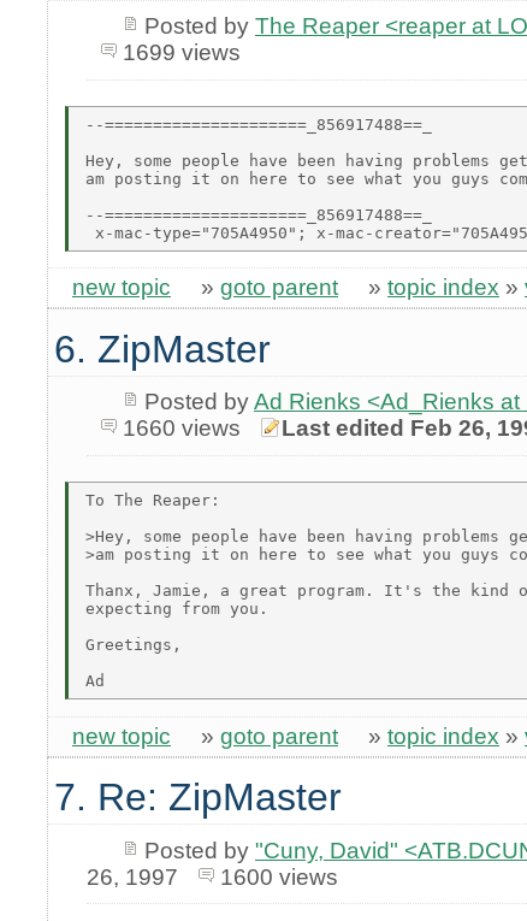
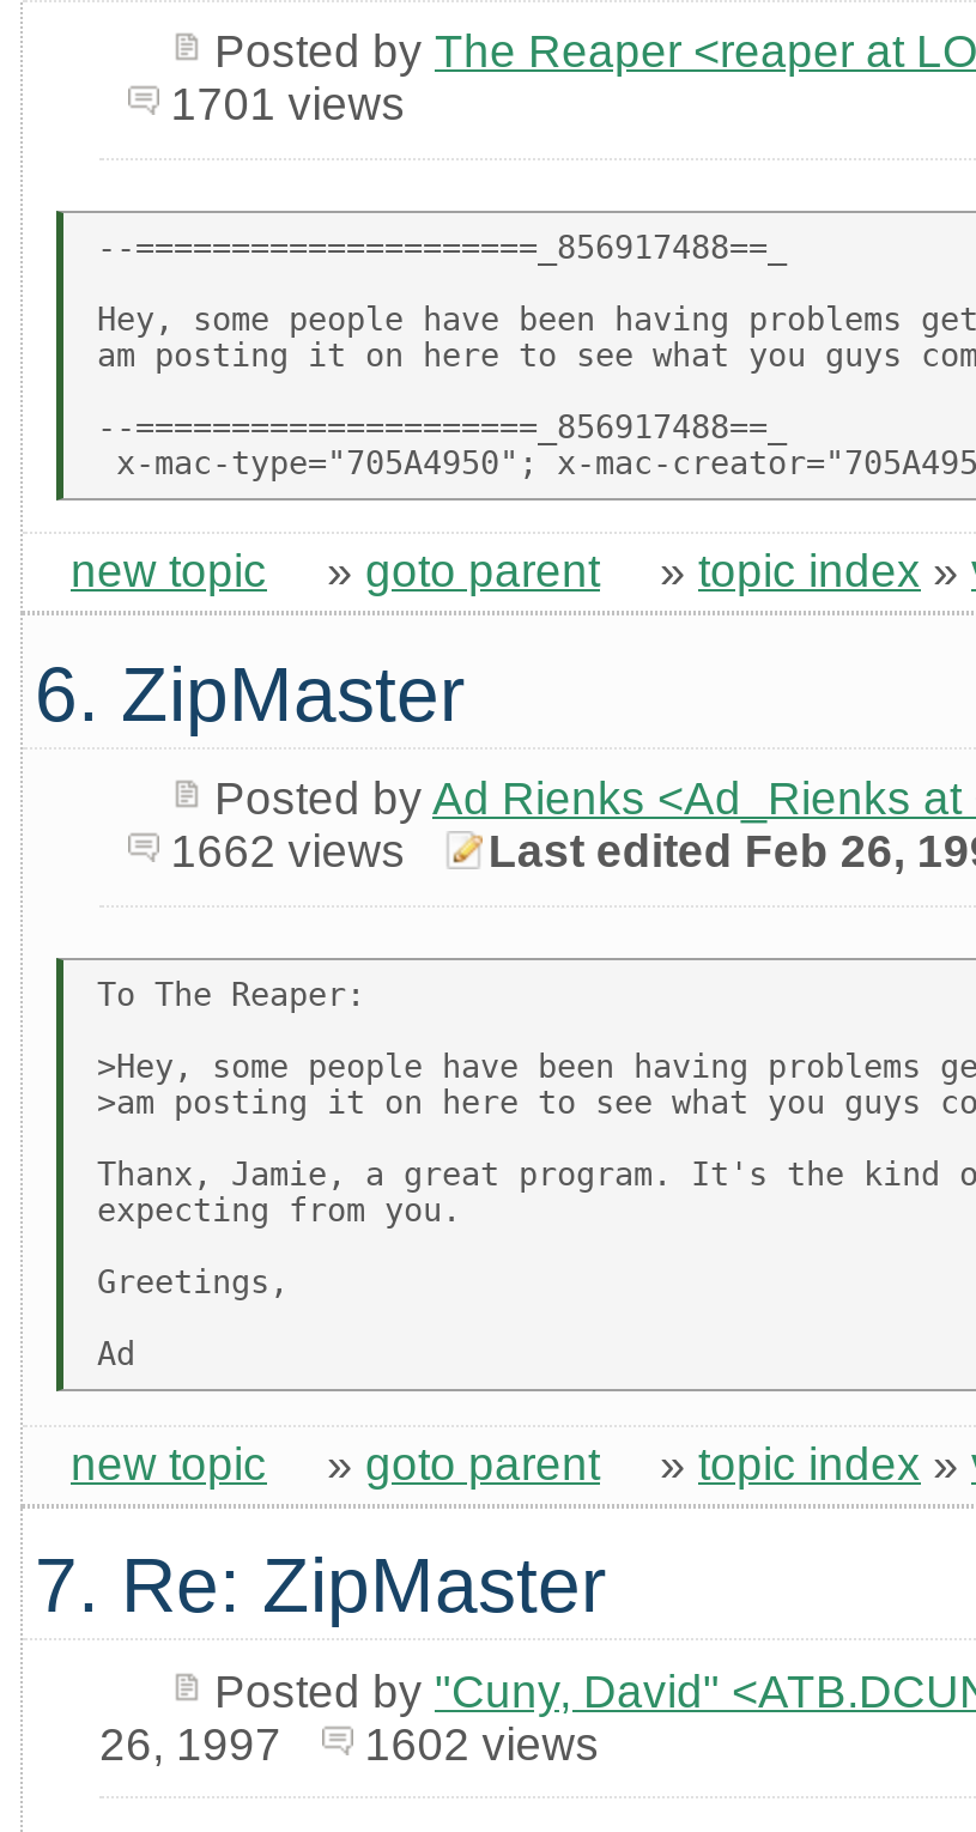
- 1699 views
+ 1701 views

- 1660 views
+ 1662 views

- 26, 1997 1600 views
+ 26, 1997 1602 views
